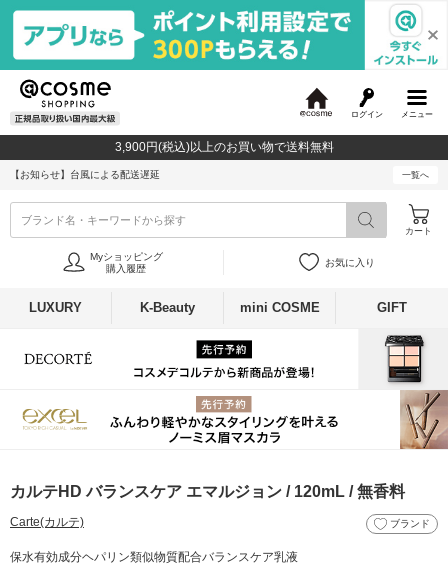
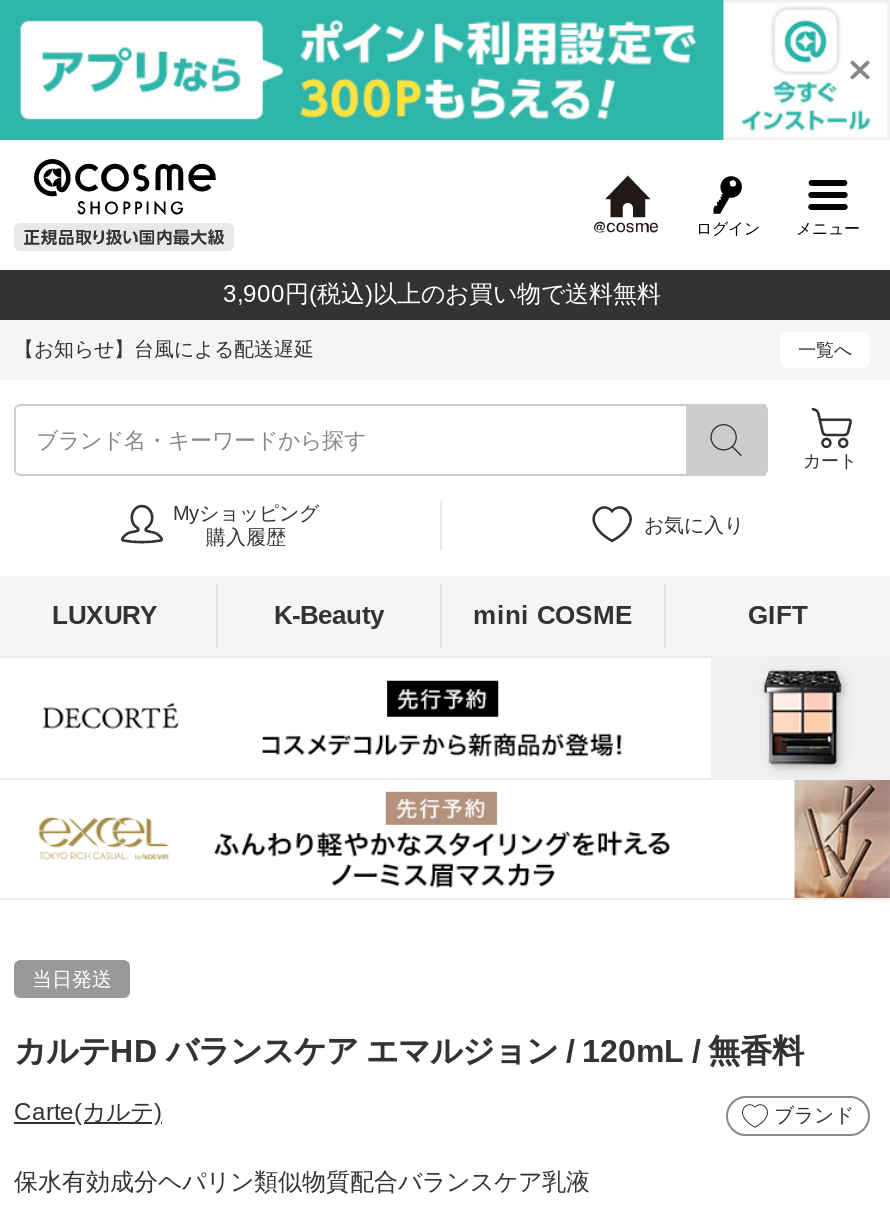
+ 当日発送
